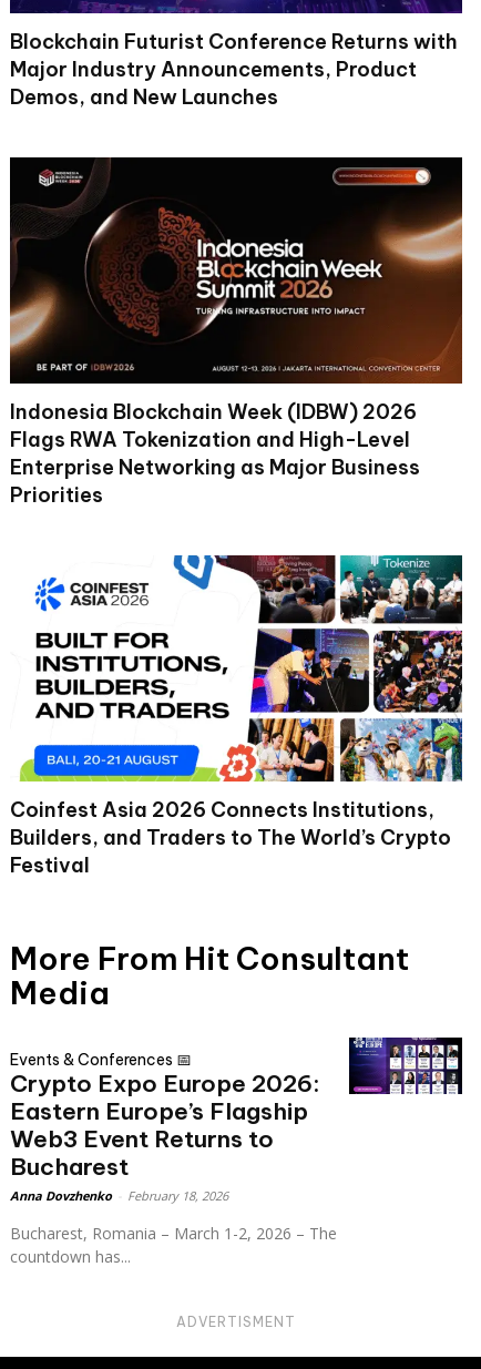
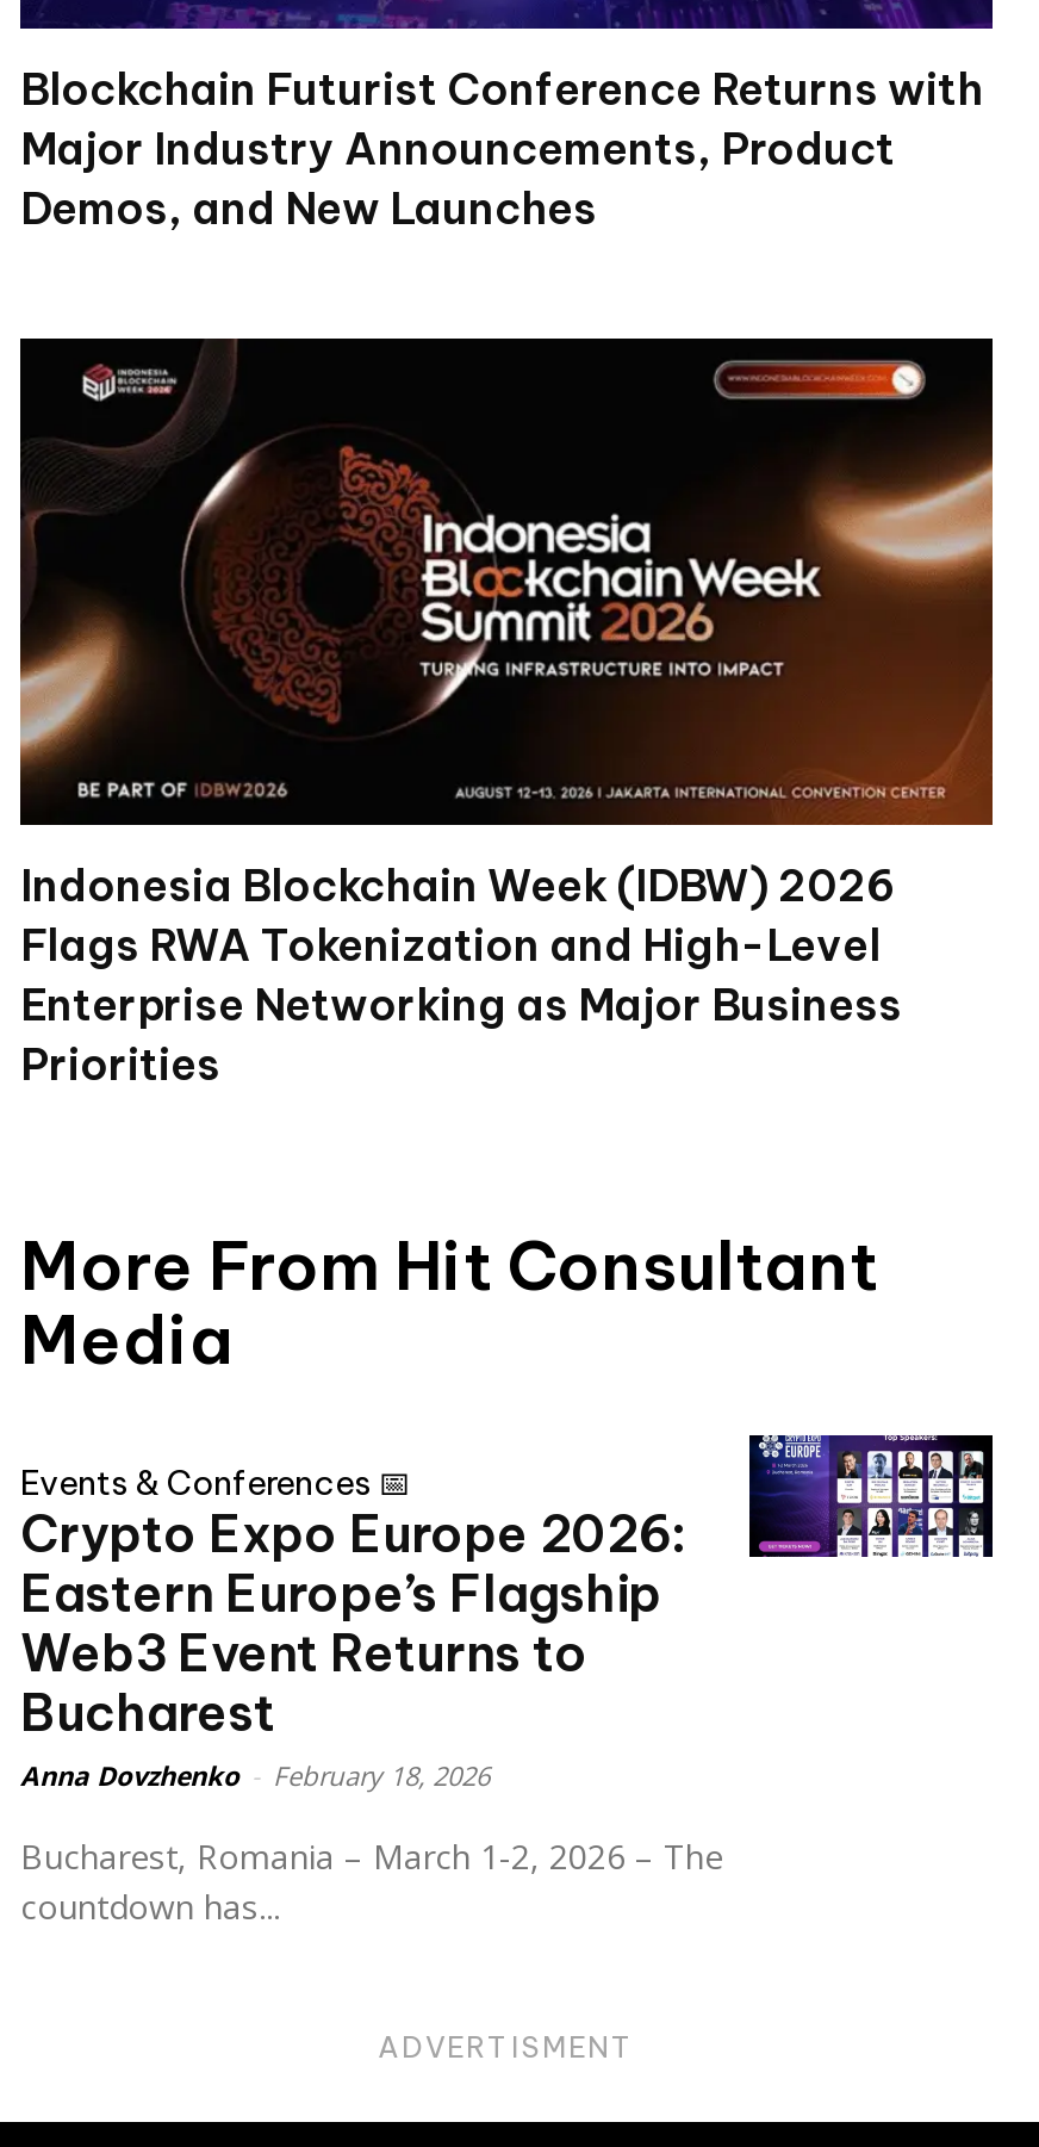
- [image]
- Coinfest Asia 2026 Connects Institutions,
- Builders, and Traders to The World’s Crypto
- Festival
